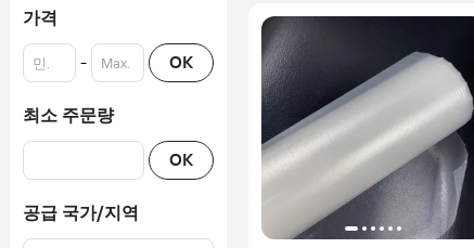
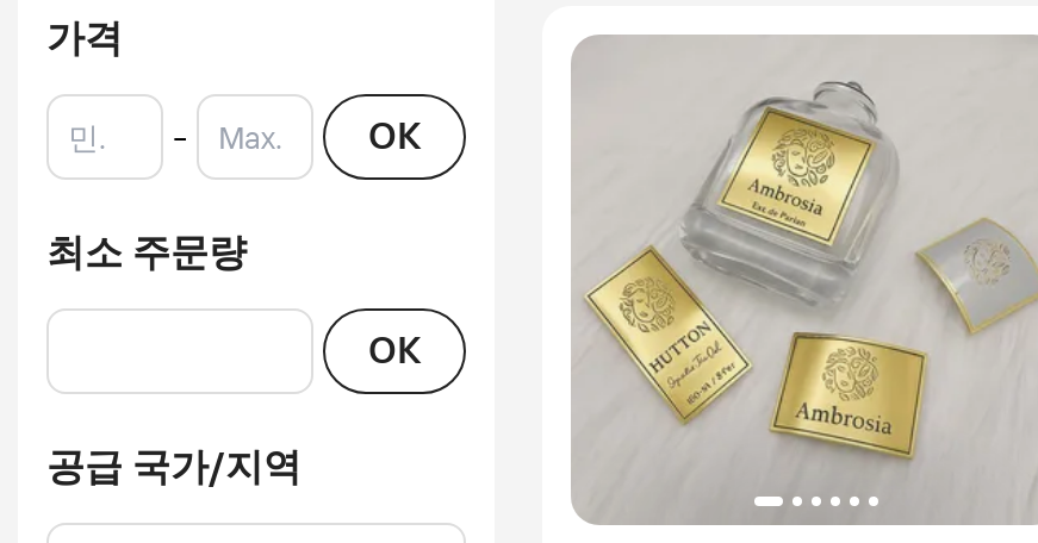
- [image]
+ [image]
